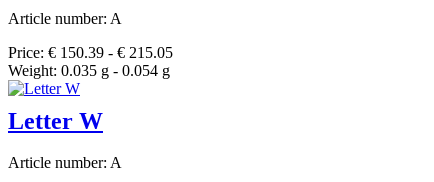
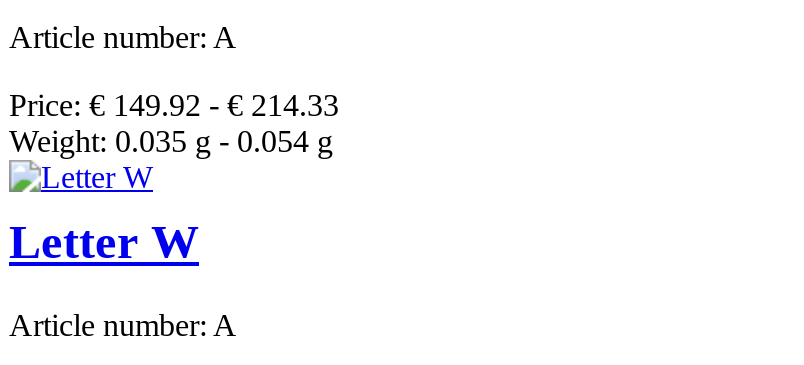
- Price: € 150.39 - € 215.05
+ Price: € 149.92 - € 214.33
